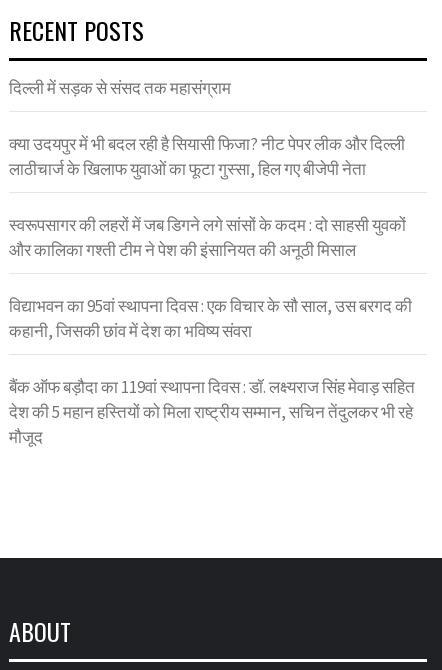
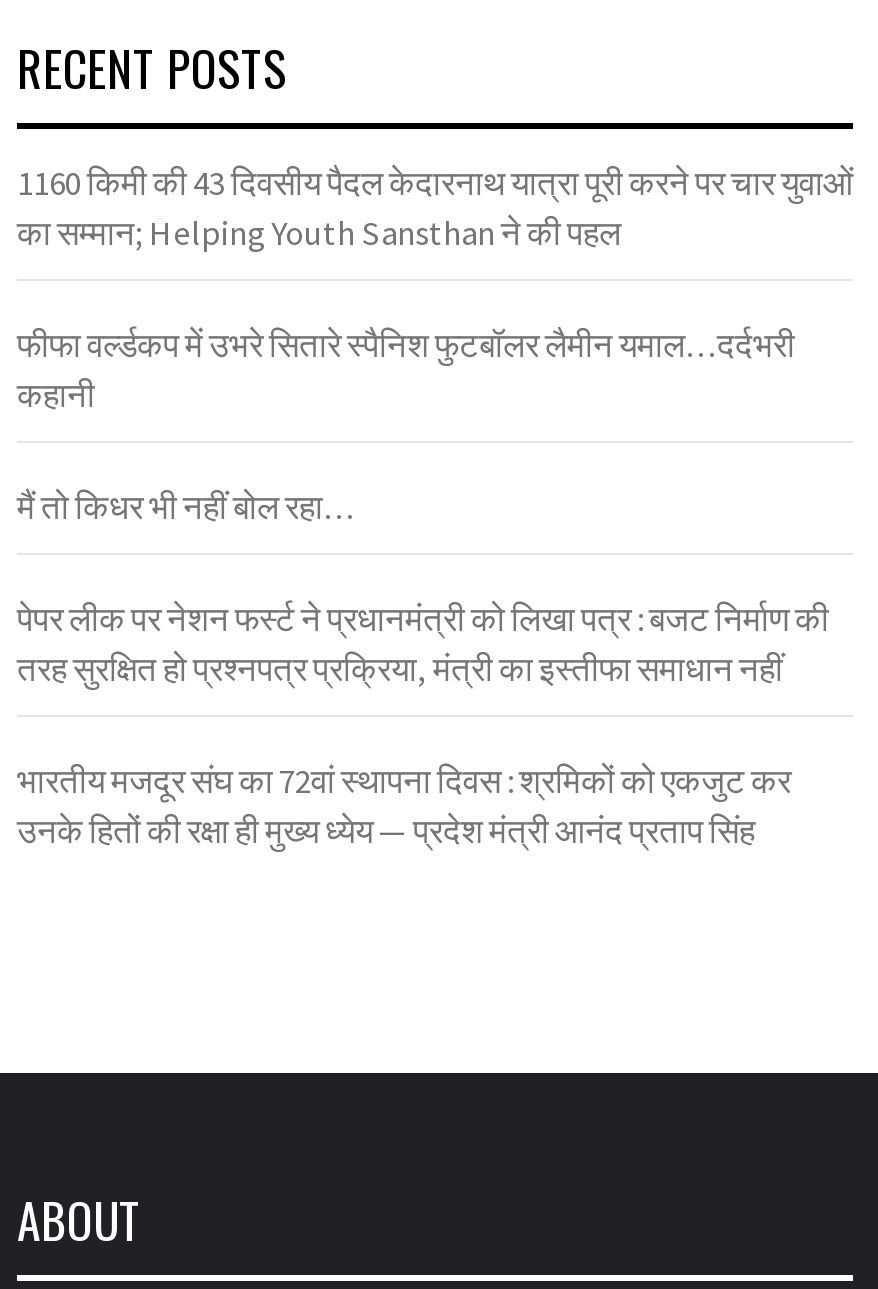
- दिल्ली में सड़क से संसद तक महासंग्राम
+ 1160 किमी की 43 दिवसीय पैदल केदारनाथ यात्रा पूरी करने पर चार युवाओं
+ का सम्मान; Helping Youth Sansthan ने की पहल

- क्या उदयपुर में भी बदल रही है सियासी फिजा? नीट पेपर लीक और दिल्ली
- लाठीचार्ज के खिलाफ युवाओं का फूटा गुस्सा, हिल गए बीजेपी नेता
+ फीफा वर्ल्डकप में उभरे सितारे स्पैनिश फुटबॉलर लैमीन यमाल…दर्दभरी
+ कहानी

- स्वरूपसागर की लहरों में जब डिगने लगे सांसों के कदम : दो साहसी युवकों
- और कालिका गश्ती टीम ने पेश की इंसानियत की अनूठी मिसाल
+ मैं तो किधर भी नहीं बोल रहा…

- विद्याभवन का 95वां स्थापना दिवस : एक विचार के सौ साल, उस बरगद की
- कहानी, जिसकी छांव में देश का भविष्य संवरा
+ पेपर लीक पर नेशन फर्स्ट ने प्रधानमंत्री को लिखा पत्र : बजट निर्माण की
+ तरह सुरक्षित हो प्रश्नपत्र प्रक्रिया, मंत्री का इस्तीफा समाधान नहीं

- बैंक ऑफ बड़ौदा का 119वां स्थापना दिवस : डॉ. लक्ष्यराज सिंह मेवाड़ सहित
- देश की 5 महान हस्तियों को मिला राष्ट्रीय सम्मान, सचिन तेंदुलकर भी रहे
- मौजूद
+ भारतीय मजदूर संघ का 72वां स्थापना दिवस : श्रमिकों को एकजुट कर
+ उनके हितों की रक्षा ही मुख्य ध्येय — प्रदेश मंत्री आनंद प्रताप सिंह
